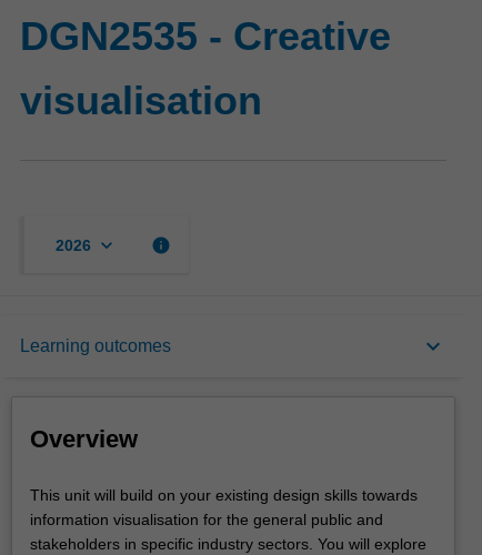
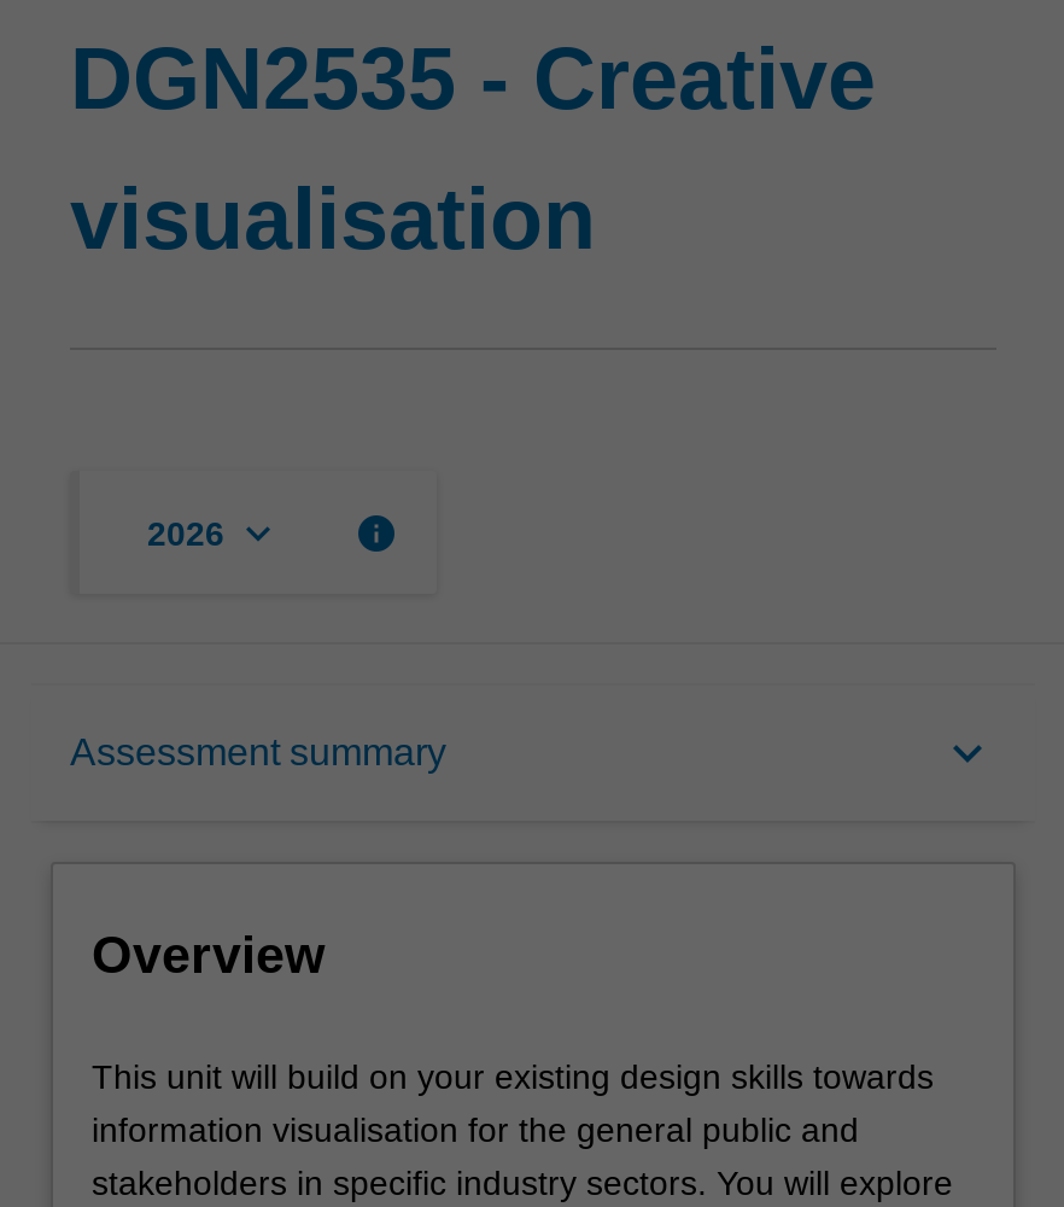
- Learning outcomes
+ Assessment summary
